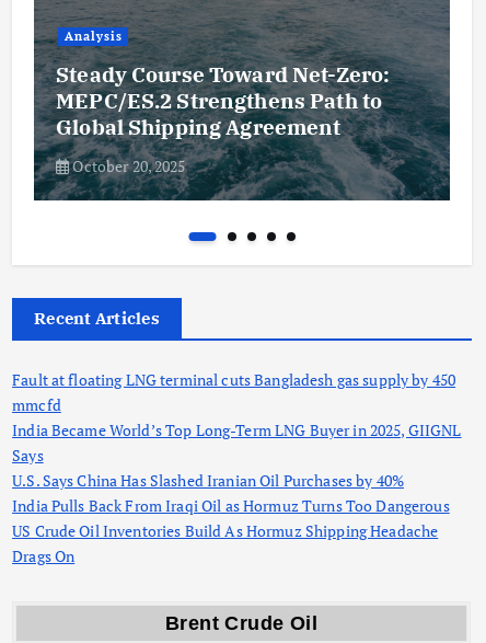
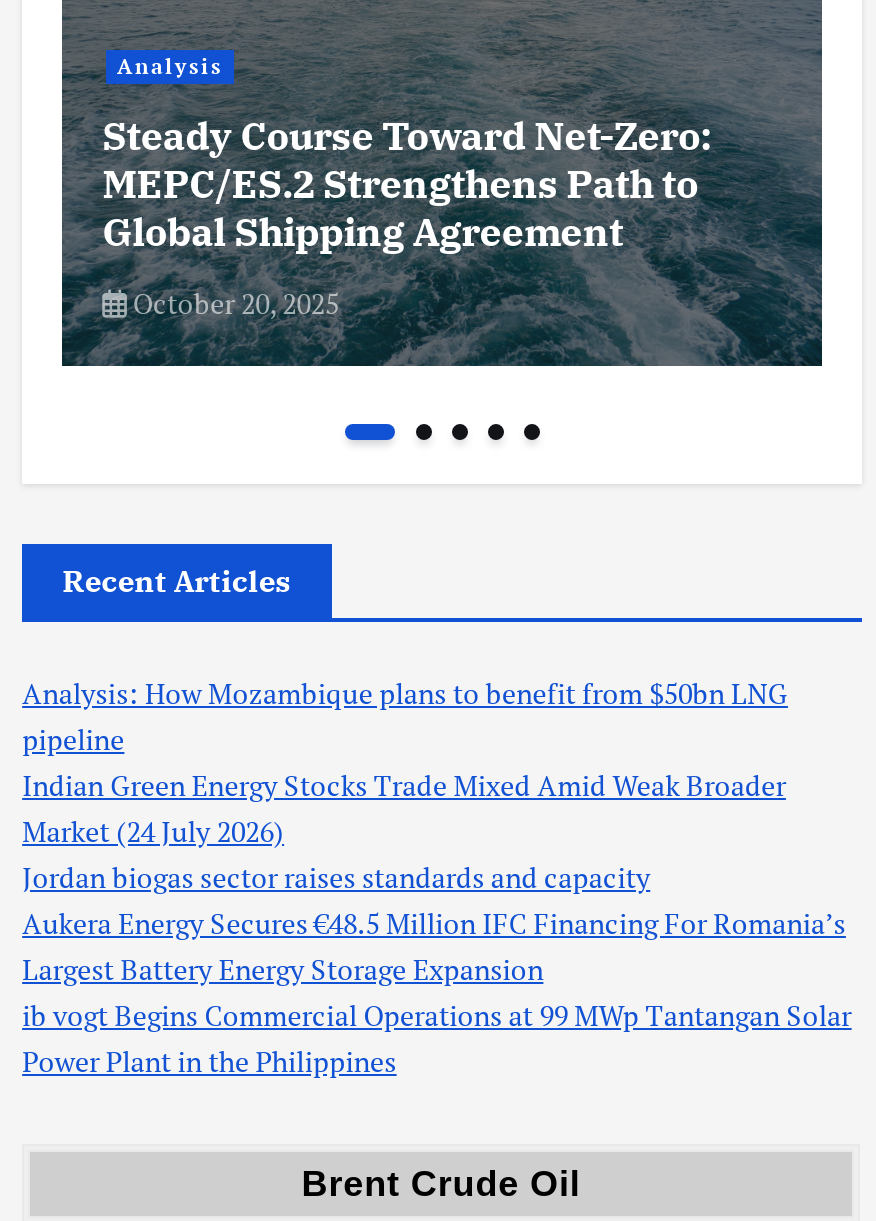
- Fault at floating LNG terminal cuts Bangladesh gas supply by 450
- mmcfd
- India Became World’s Top Long-Term LNG Buyer in 2025, GIIGNL
- Says
- U.S. Says China Has Slashed Iranian Oil Purchases by 40%
- India Pulls Back From Iraqi Oil as Hormuz Turns Too Dangerous
- US Crude Oil Inventories Build As Hormuz Shipping Headache
- Drags On
+ Analysis: How Mozambique plans to benefit from $50bn LNG
+ pipeline
+ Indian Green Energy Stocks Trade Mixed Amid Weak Broader
+ Market (24 July 2026)
+ Jordan biogas sector raises standards and capacity
+ Aukera Energy Secures €48.5 Million IFC Financing For Romania’s
+ Largest Battery Energy Storage Expansion
+ ib vogt Begins Commercial Operations at 99 MWp Tantangan Solar
+ Power Plant in the Philippines
